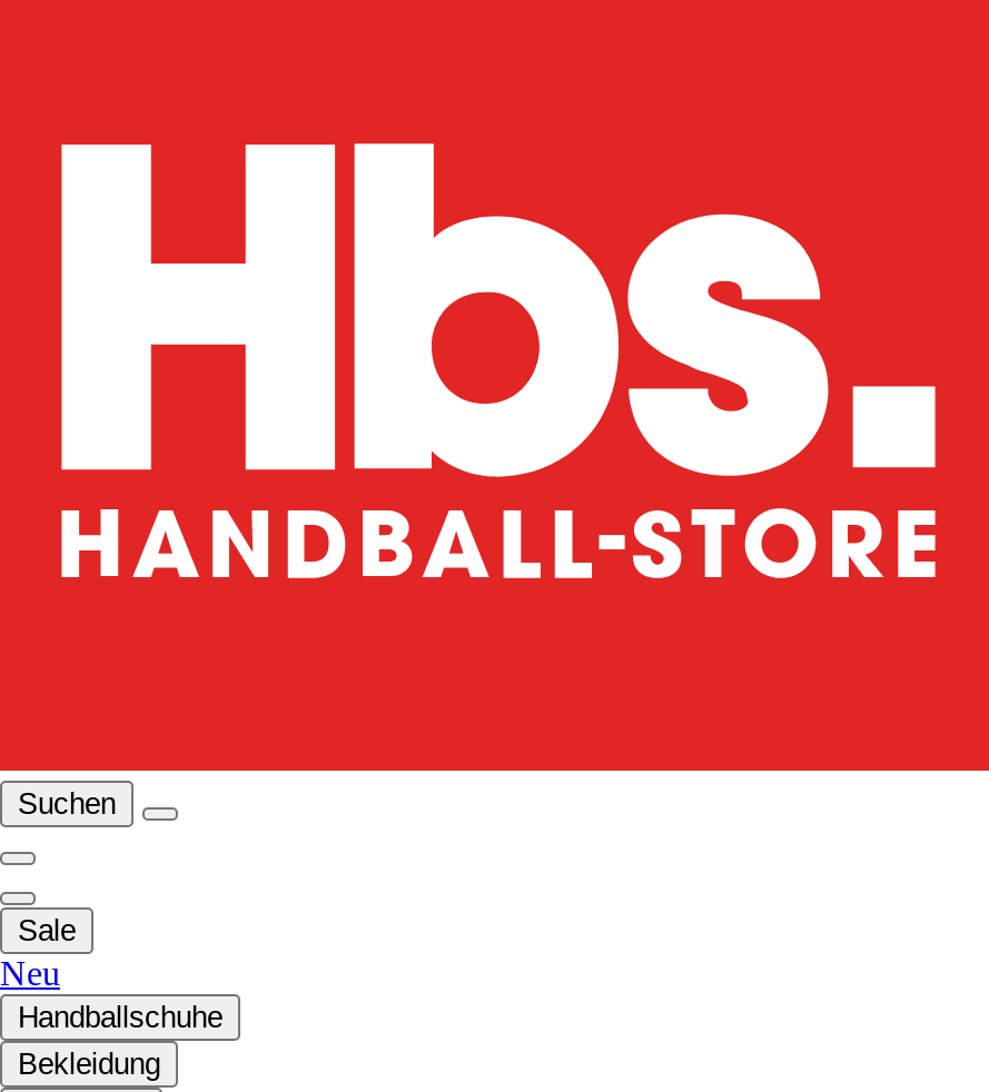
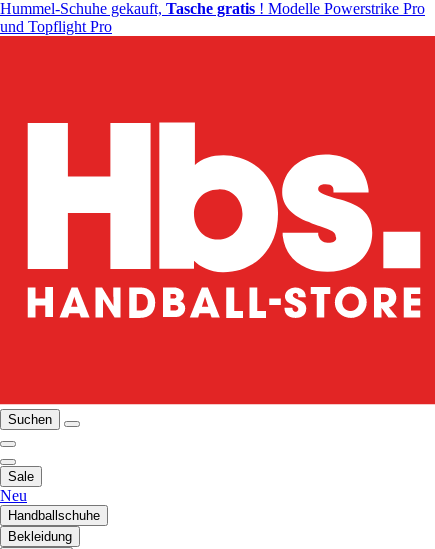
+ Hummel-Schuhe gekauft, Tasche gratis! Modelle Powerstrike Pro
+ und Topflight Pro
